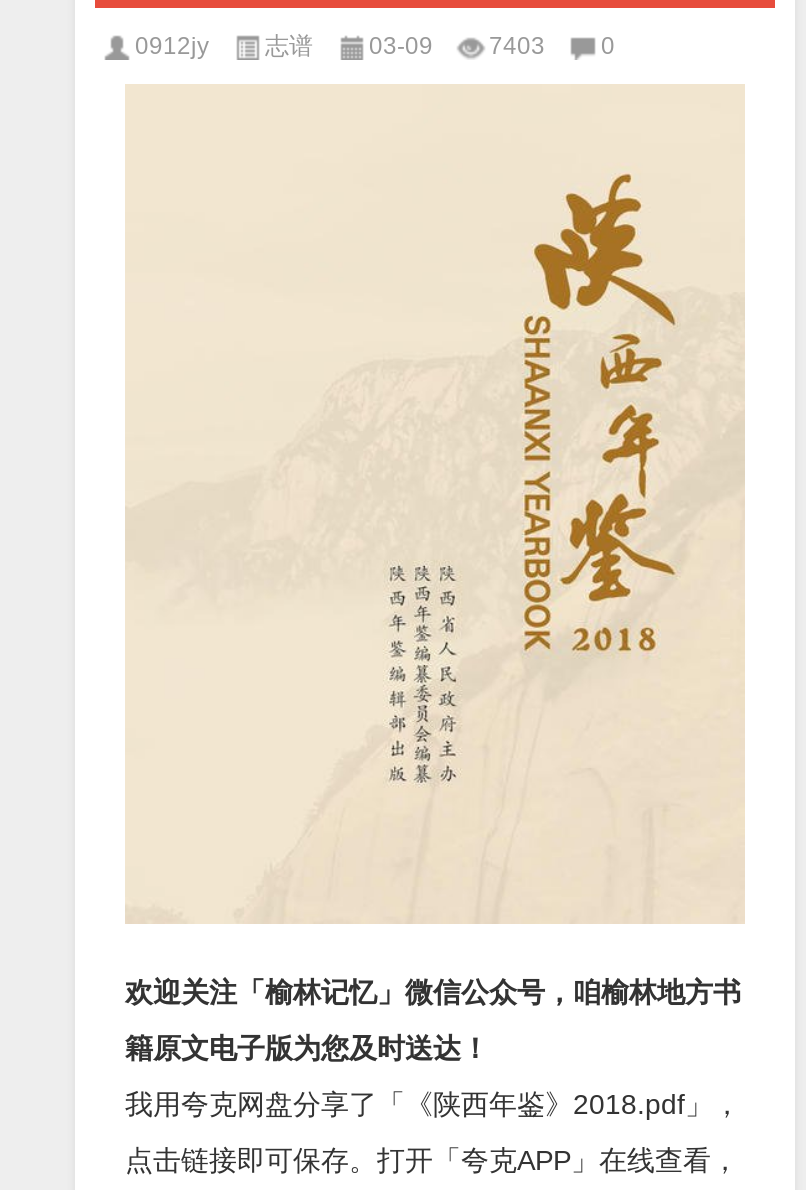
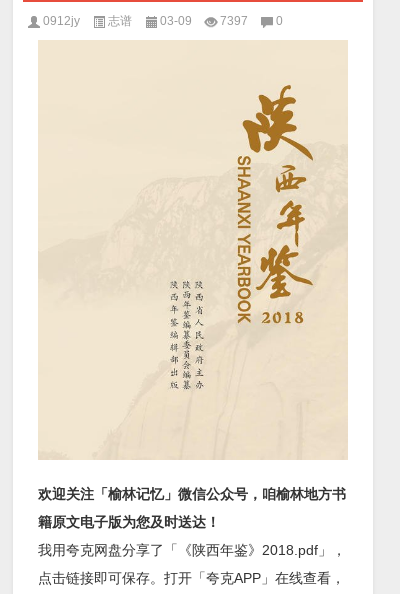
- 0912jy 志谱 03-09 7403 0
+ 0912jy 志谱 03-09 7397 0
